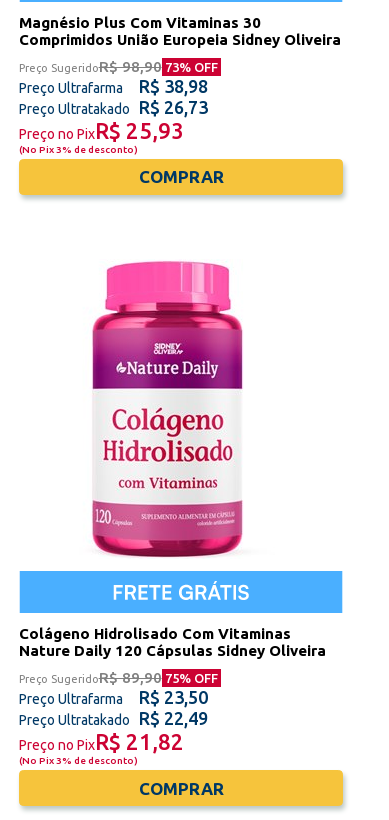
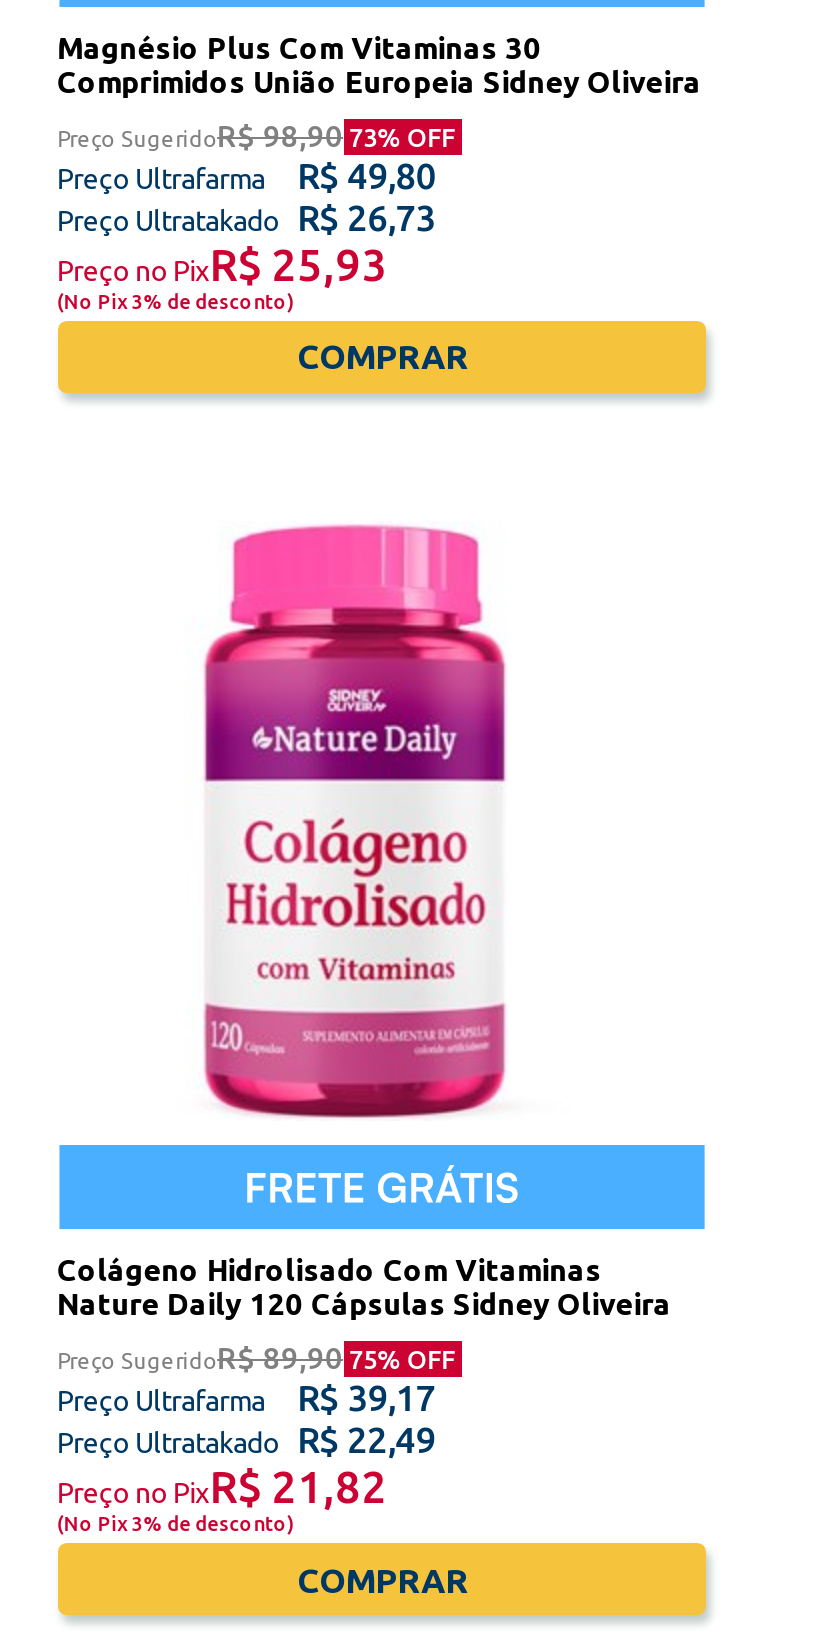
- Preço Ultrafarma R$ 38,98
+ Preço Ultrafarma R$ 49,80

- Preço Ultrafarma R$ 23,50
+ Preço Ultrafarma R$ 39,17
